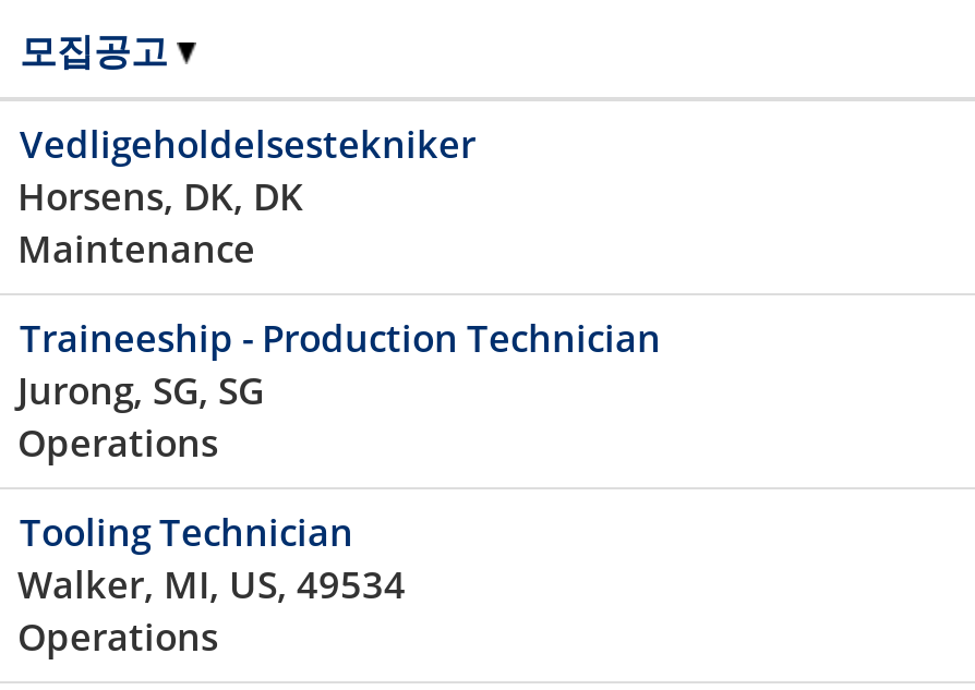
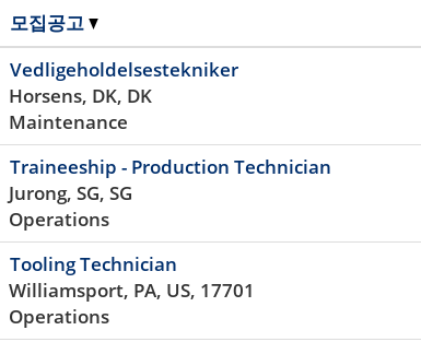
- Walker, MI, US, 49534
+ Williamsport, PA, US, 17701
